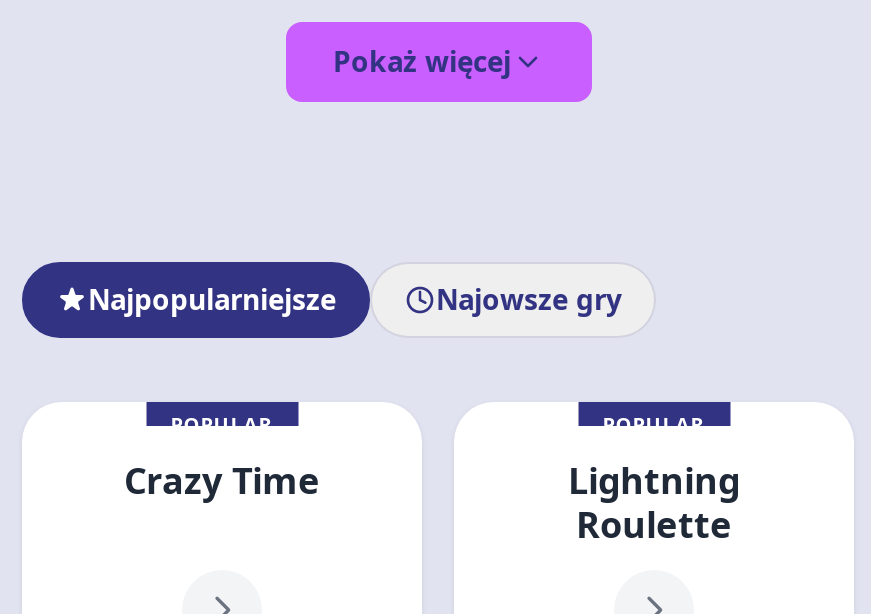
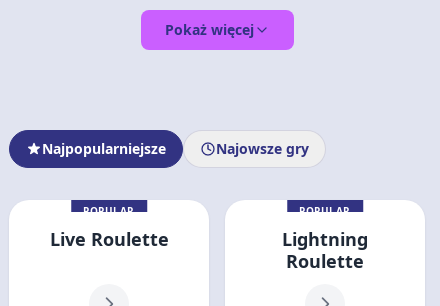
- Crazy Time
+ Live Roulette
